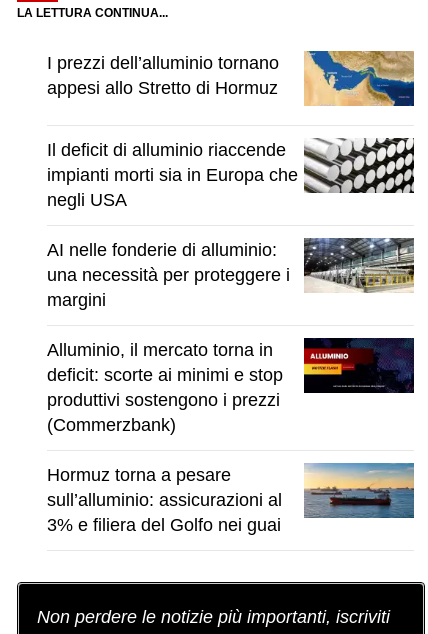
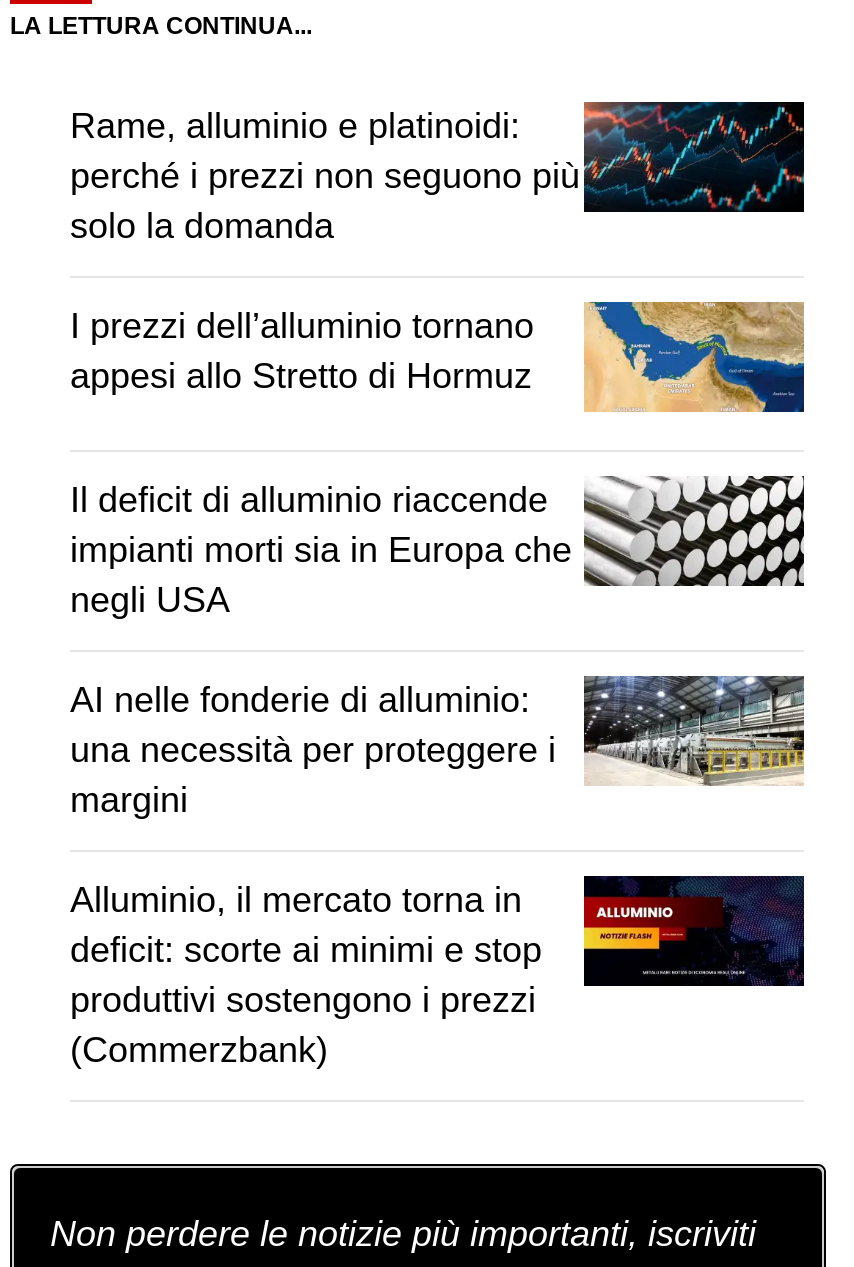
+ [image]
+ Rame, alluminio e platinoidi:
+ perché i prezzi non seguono più
+ solo la domanda

moved down: [image] | I prezzi dell’alluminio tornano | appesi allo Stretto di Hormuz | ... | produttivi sostengono i prezzi | (Commerzbank)

- [image]
- Hormuz torna a pesare
- sull’alluminio: assicurazioni al
- 3% e filiera del Golfo nei guai
